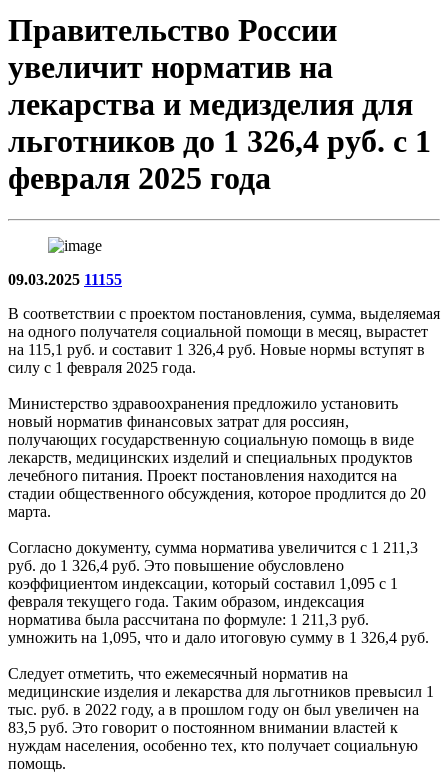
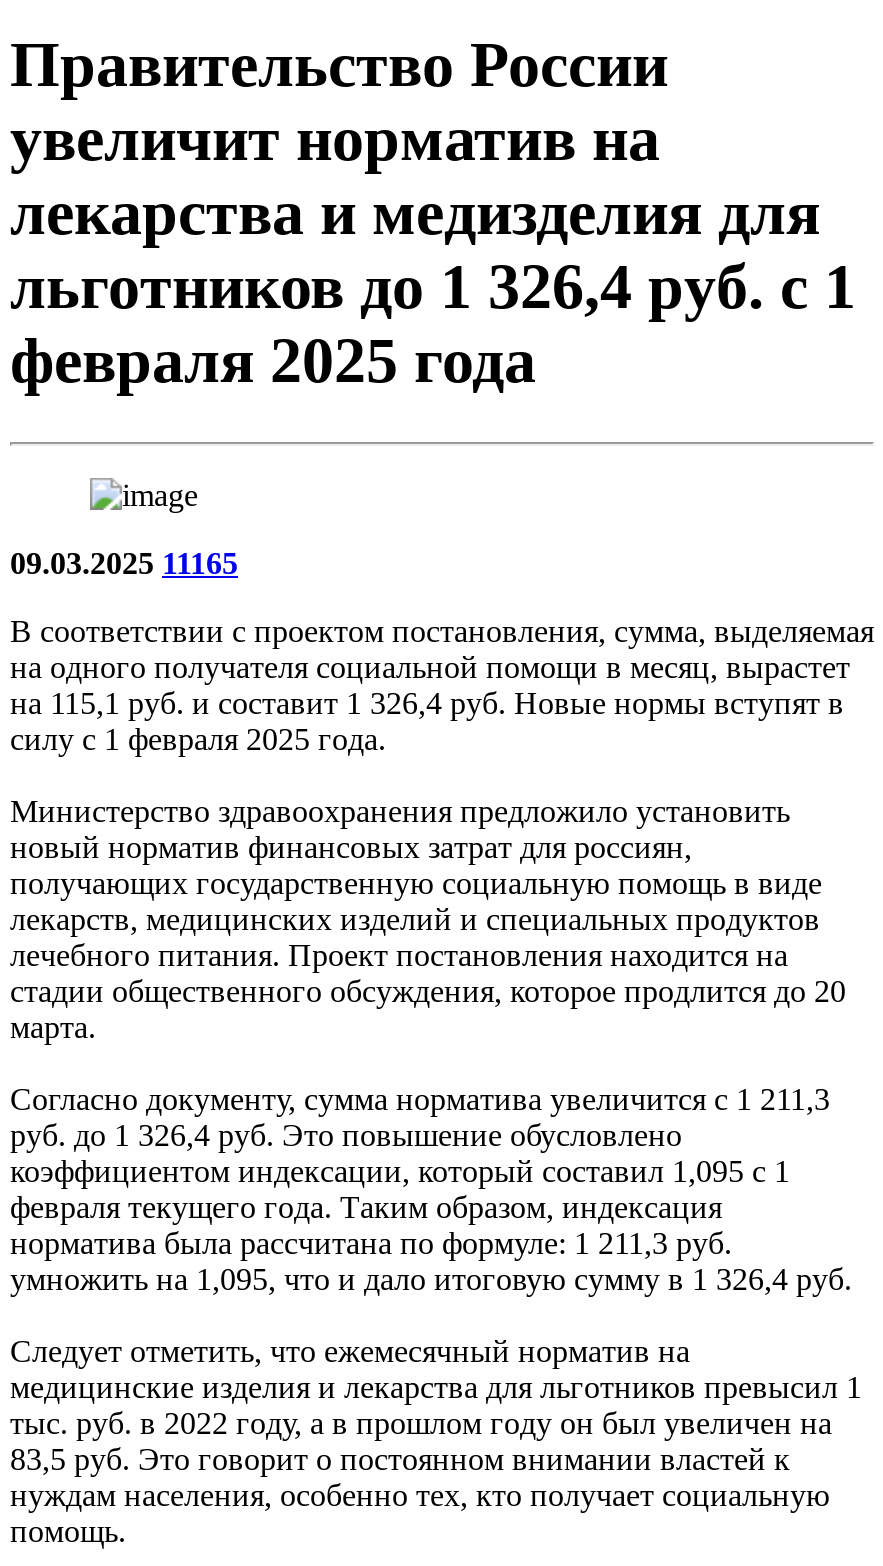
- 09.03.2025 11155
+ 09.03.2025 11165
